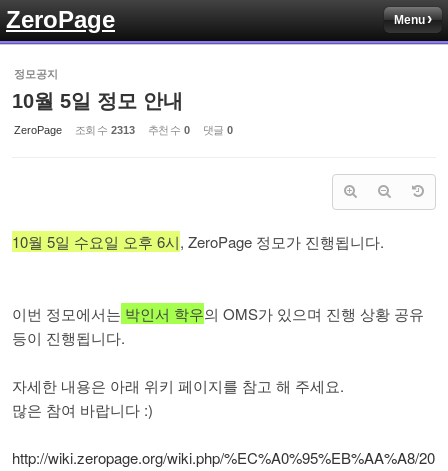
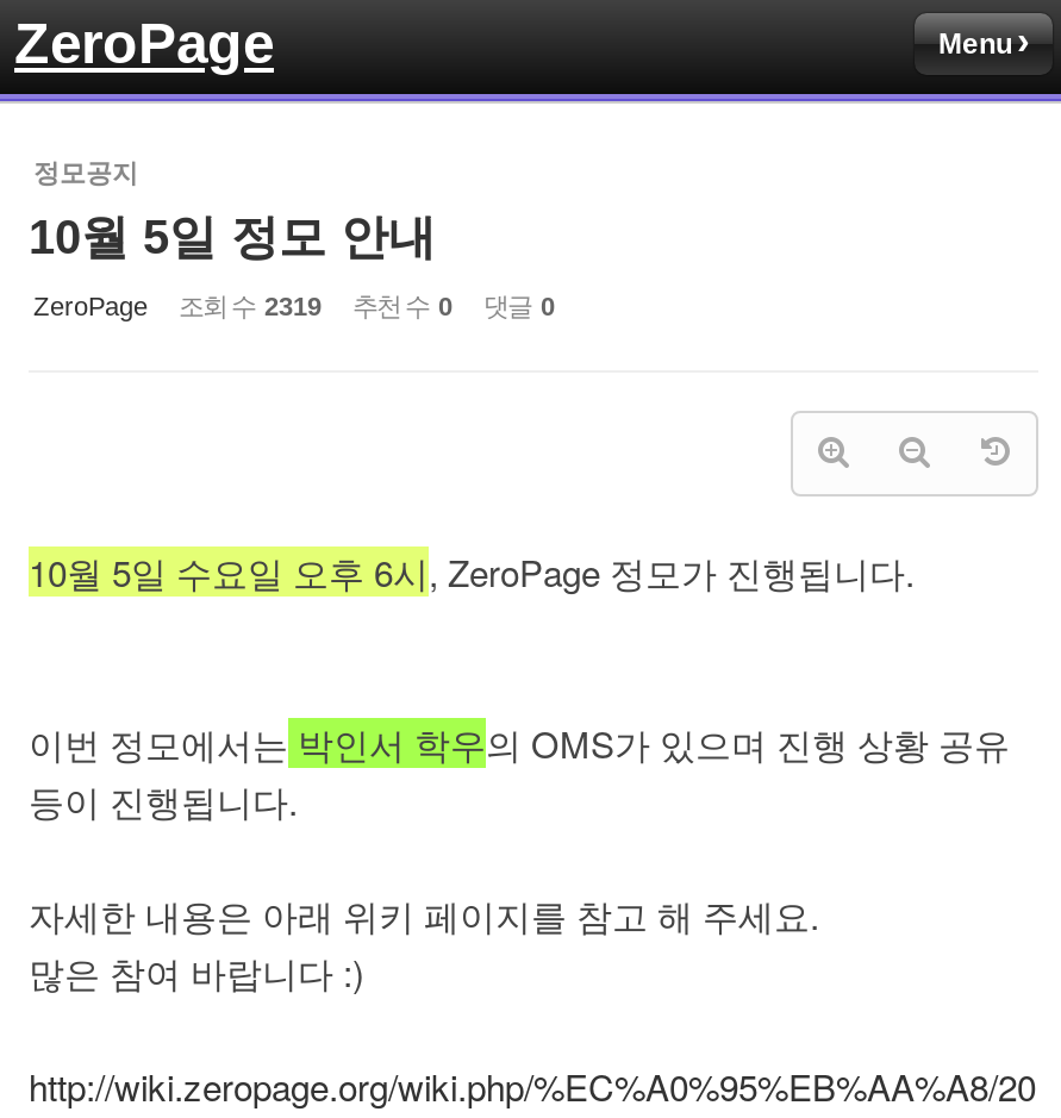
- ZeroPage 조회 수 2313 추천 수 0 댓글 0
+ ZeroPage 조회 수 2319 추천 수 0 댓글 0
